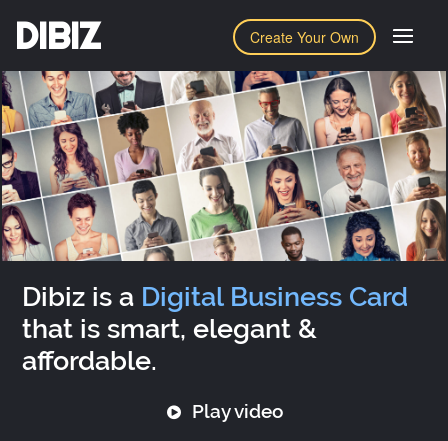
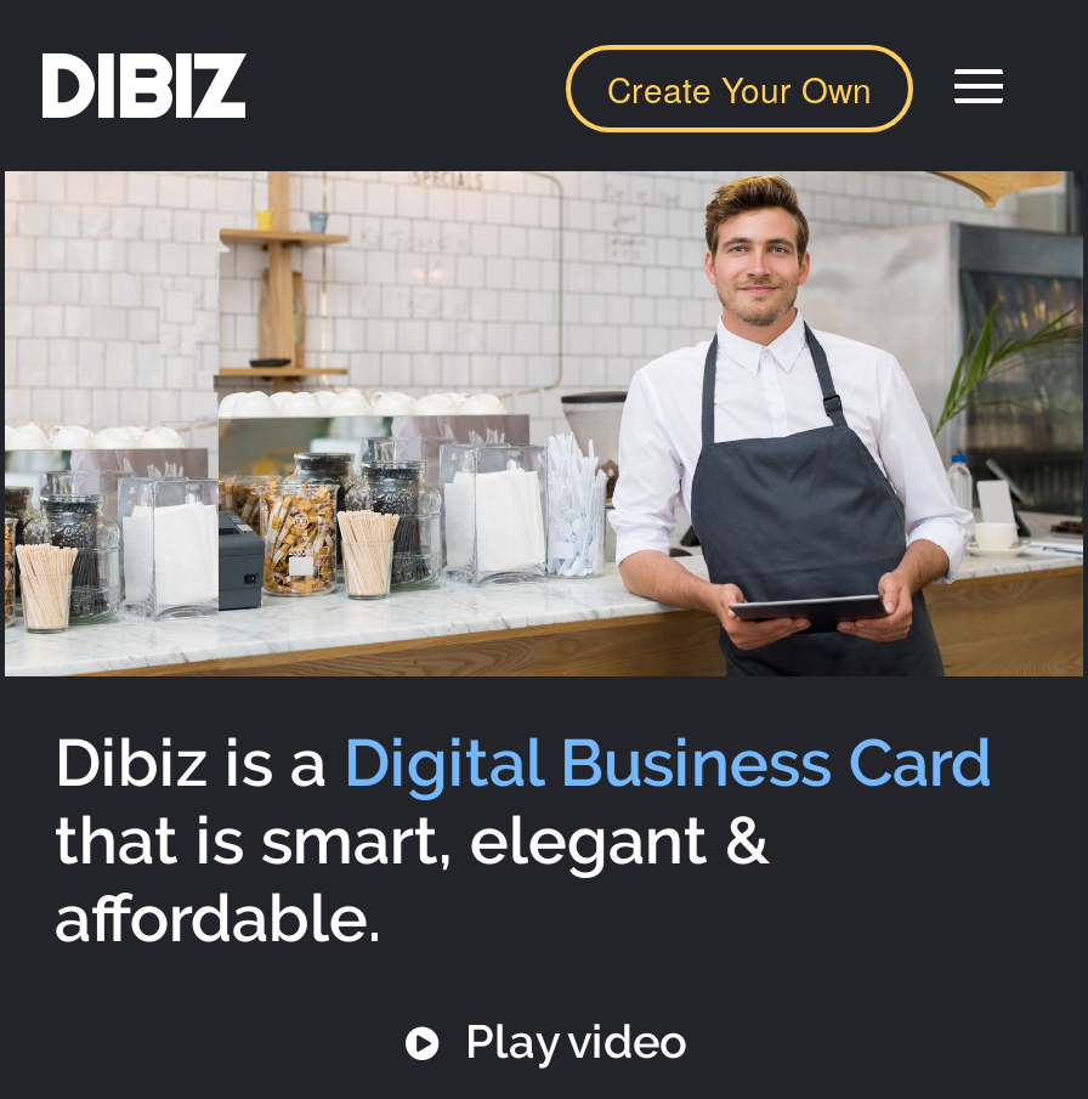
- [image]
+ [image]
